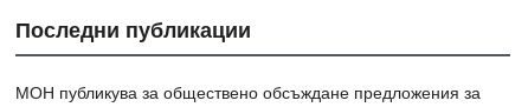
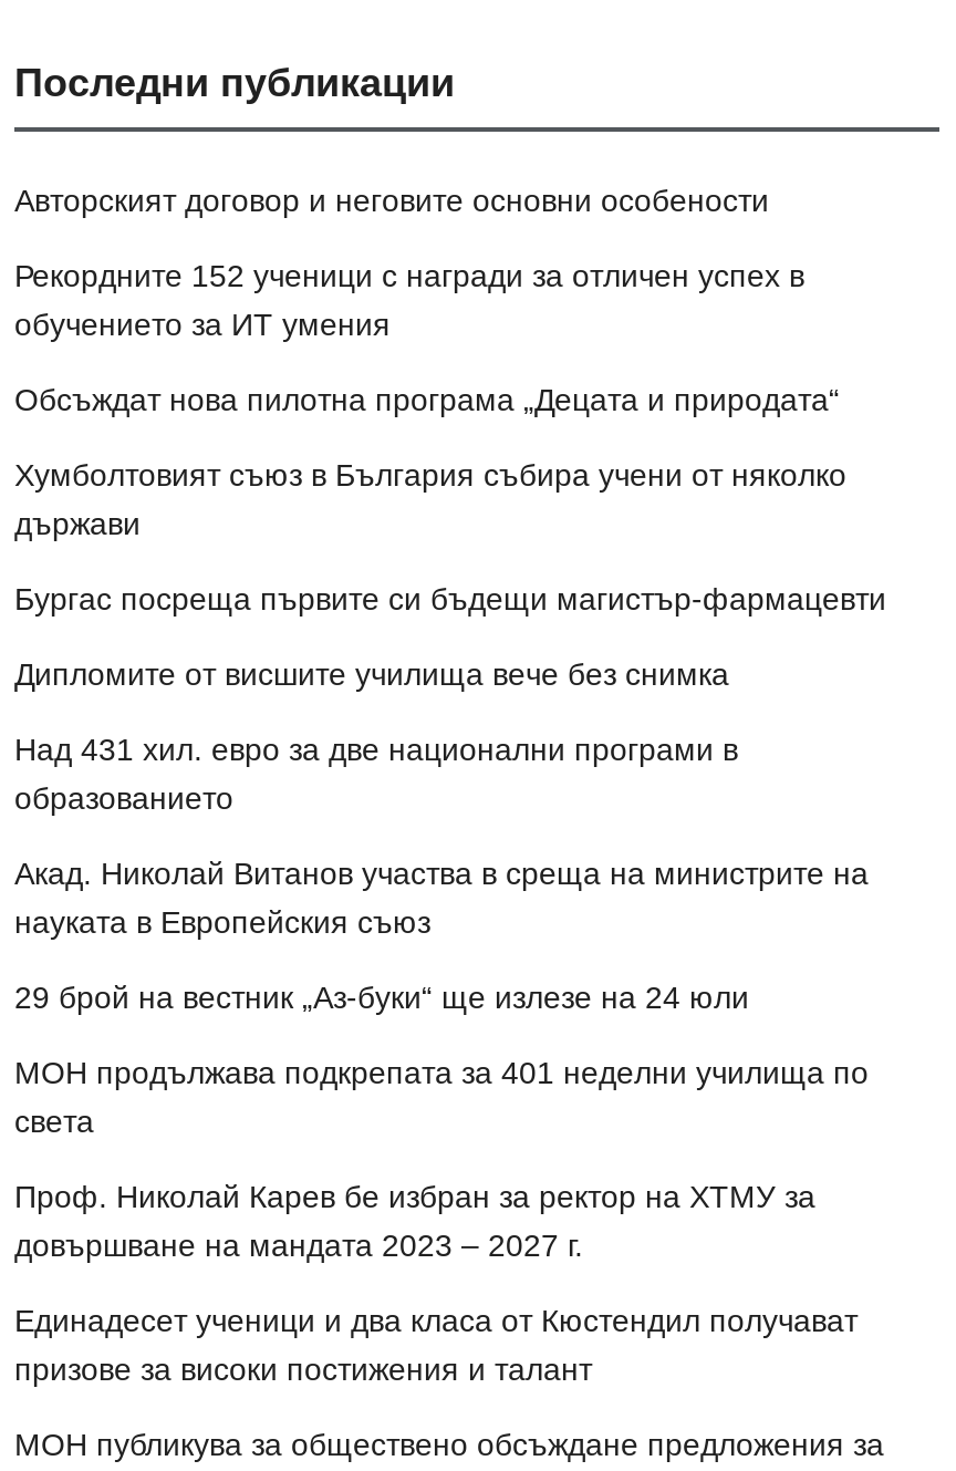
+ Авторският договор и неговите основни особености
+ Рекордните 152 ученици с награди за отличен успех в
+ обучението за ИТ умения
+ Обсъждат нова пилотна програма „Децата и природата“
+ Хумболтовият съюз в България събира учени от няколко
+ държави
+ Бургас посреща първите си бъдещи магистър-фармацевти
+ Дипломите от висшите училища вече без снимка
+ Над 431 хил. евро за две национални програми в
+ образованието
+ Акад. Николай Витанов участва в среща на министрите на
+ науката в Европейския съюз
+ 29 брой на вестник „Аз-буки“ ще излезе на 24 юли
+ МОН продължава подкрепата за 401 неделни училища по
+ света
+ Проф. Николай Карев бе избран за ректор на ХТМУ за
+ довършване на мандата 2023 – 2027 г.
+ Единадесет ученици и два класа от Кюстендил получават
+ призове за високи постижения и талант
